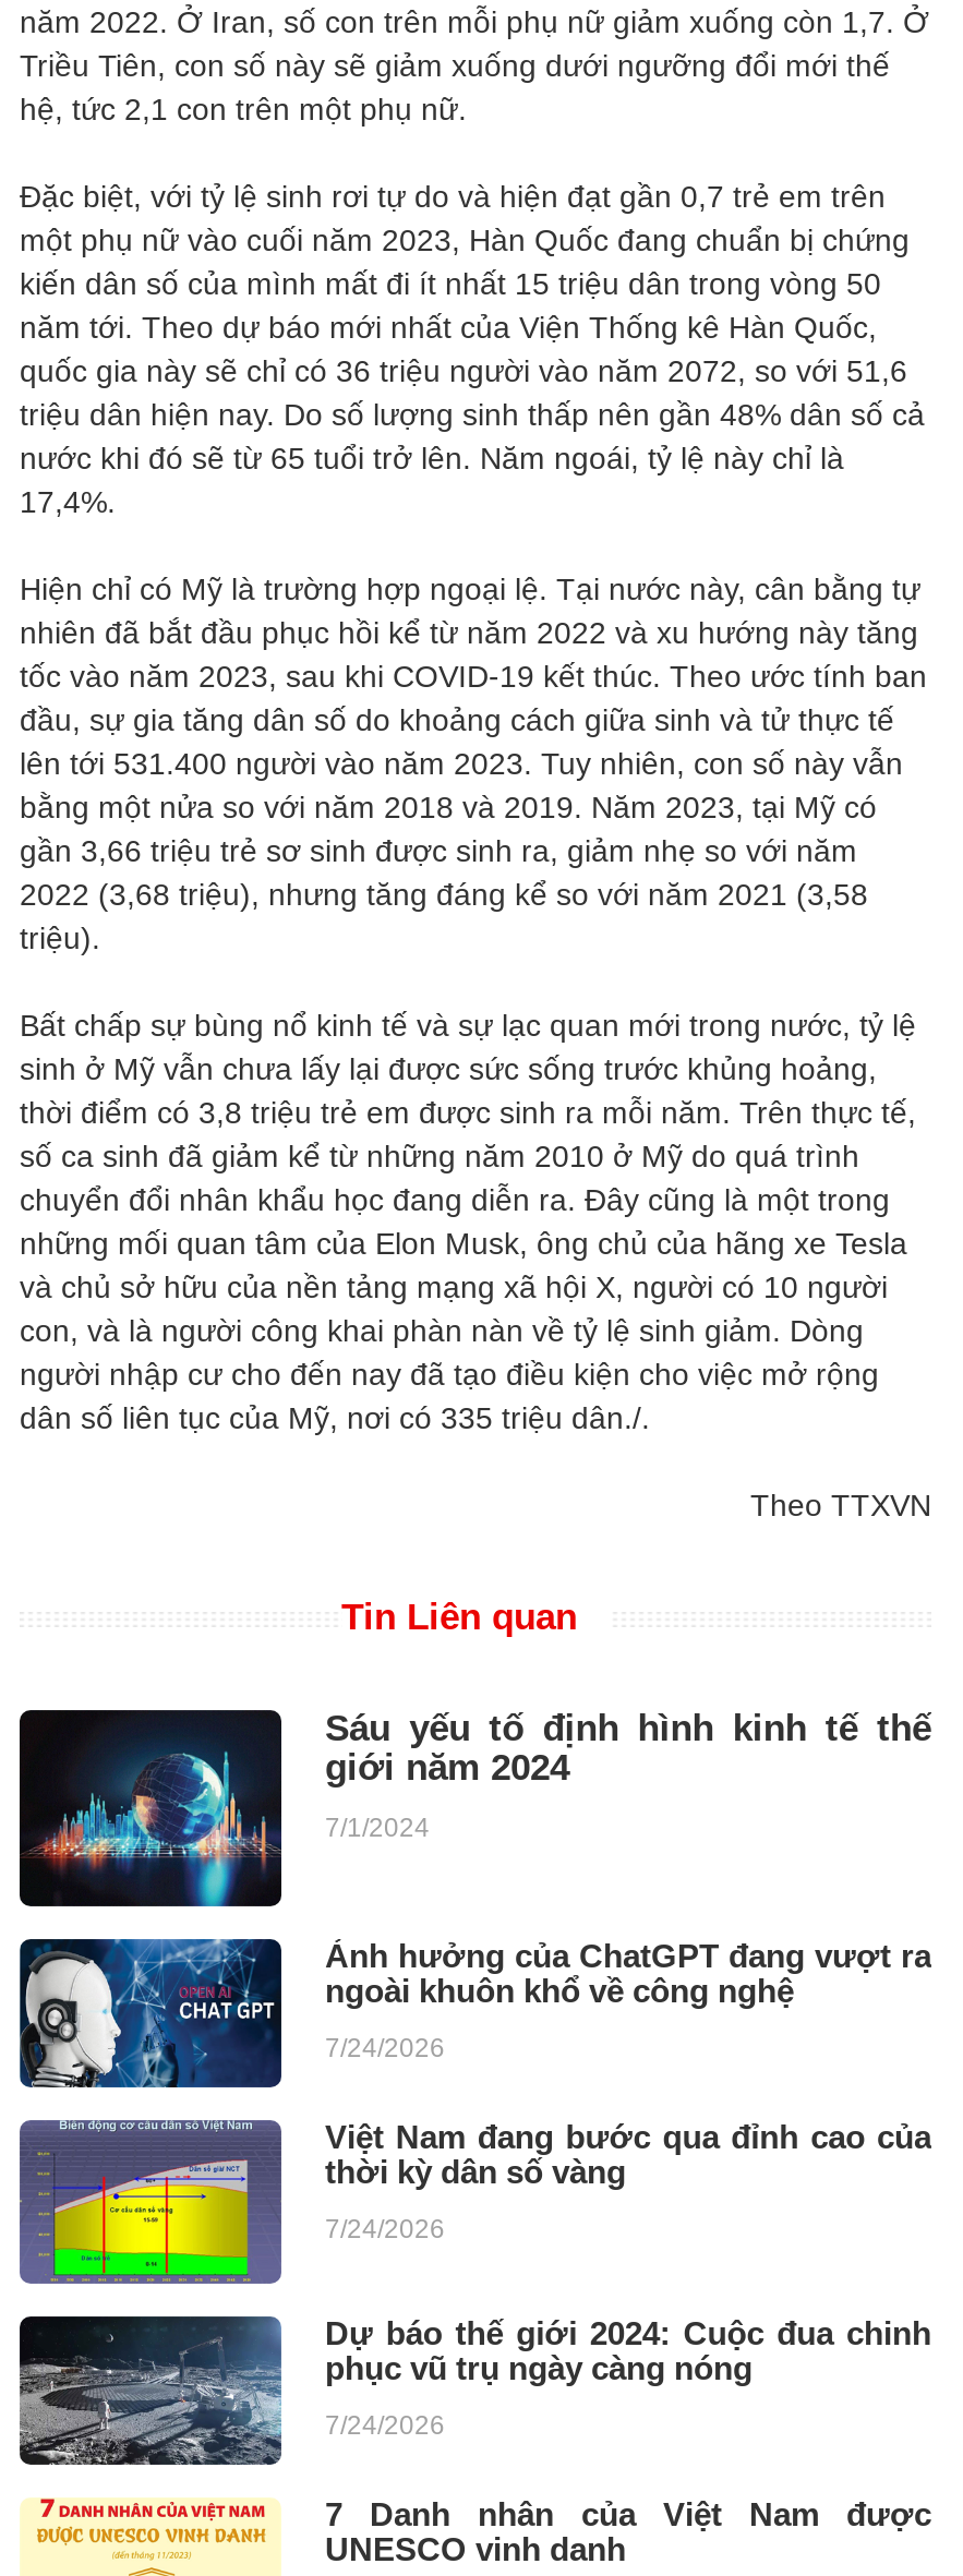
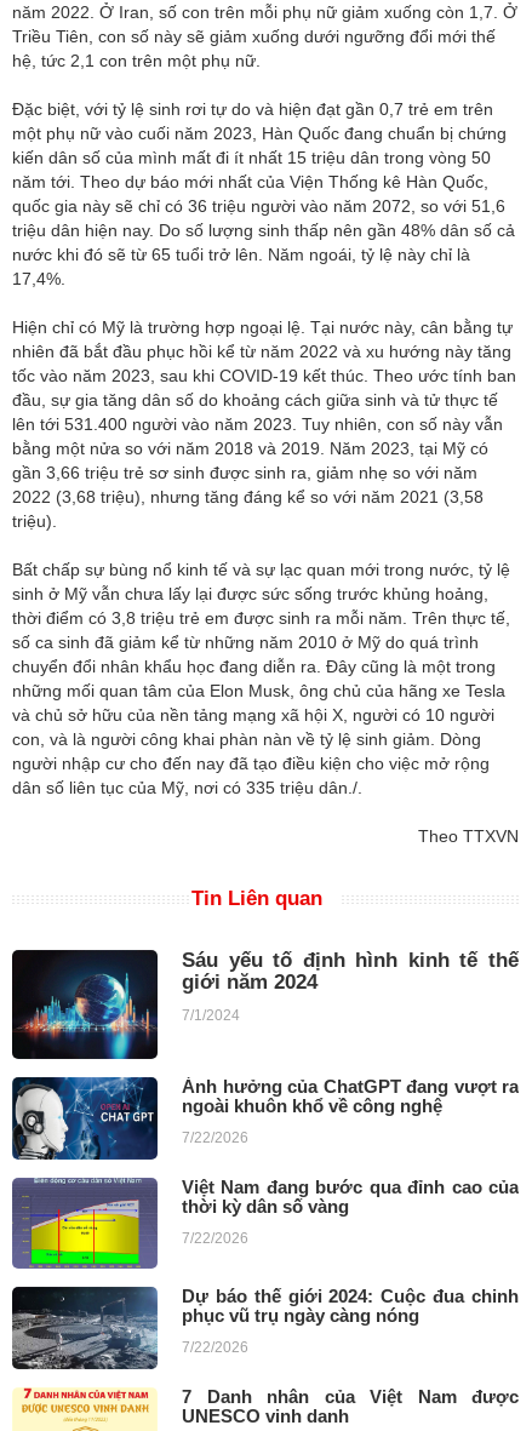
- 7/24/2026
+ 7/22/2026

- 7/24/2026
+ 7/22/2026

- 7/24/2026
+ 7/22/2026
